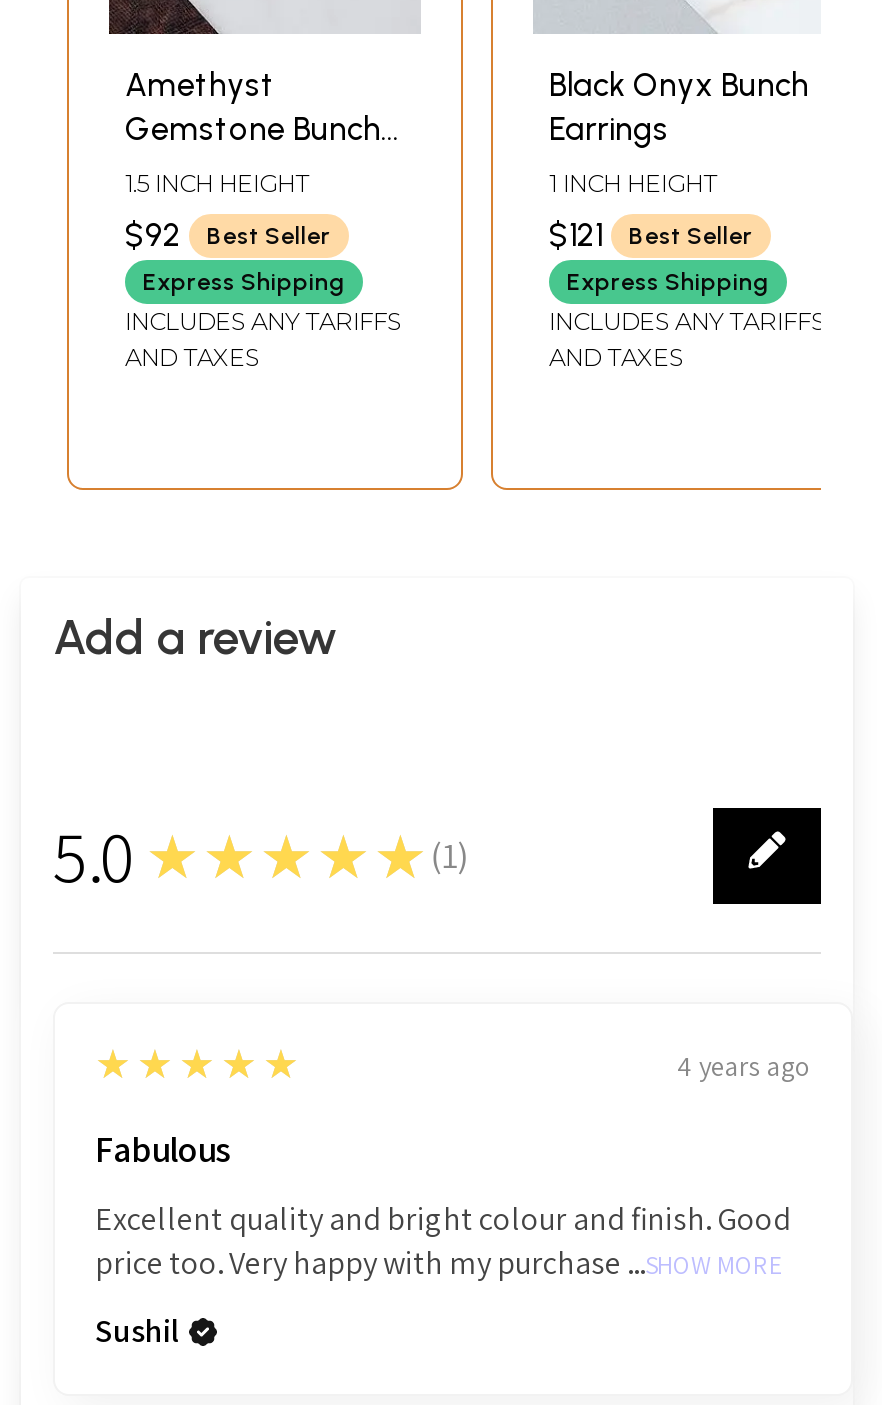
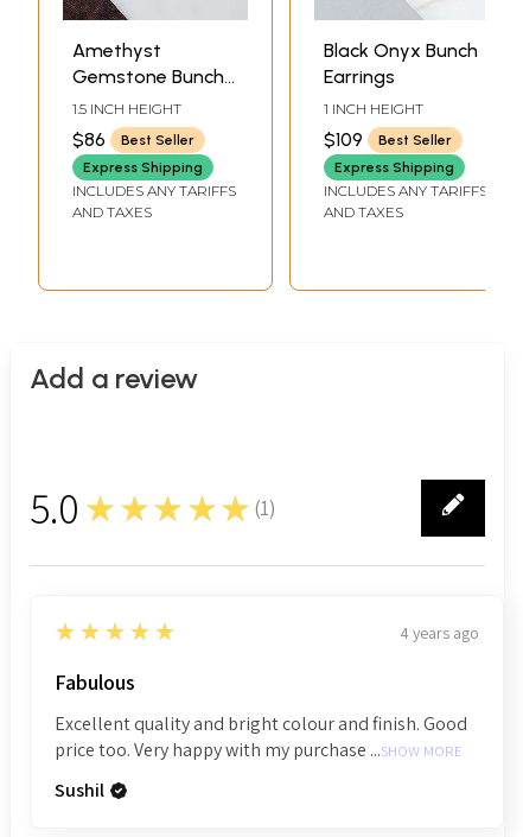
- $92 Best Seller
+ $86 Best Seller

- $121 Best Seller
+ $109 Best Seller
